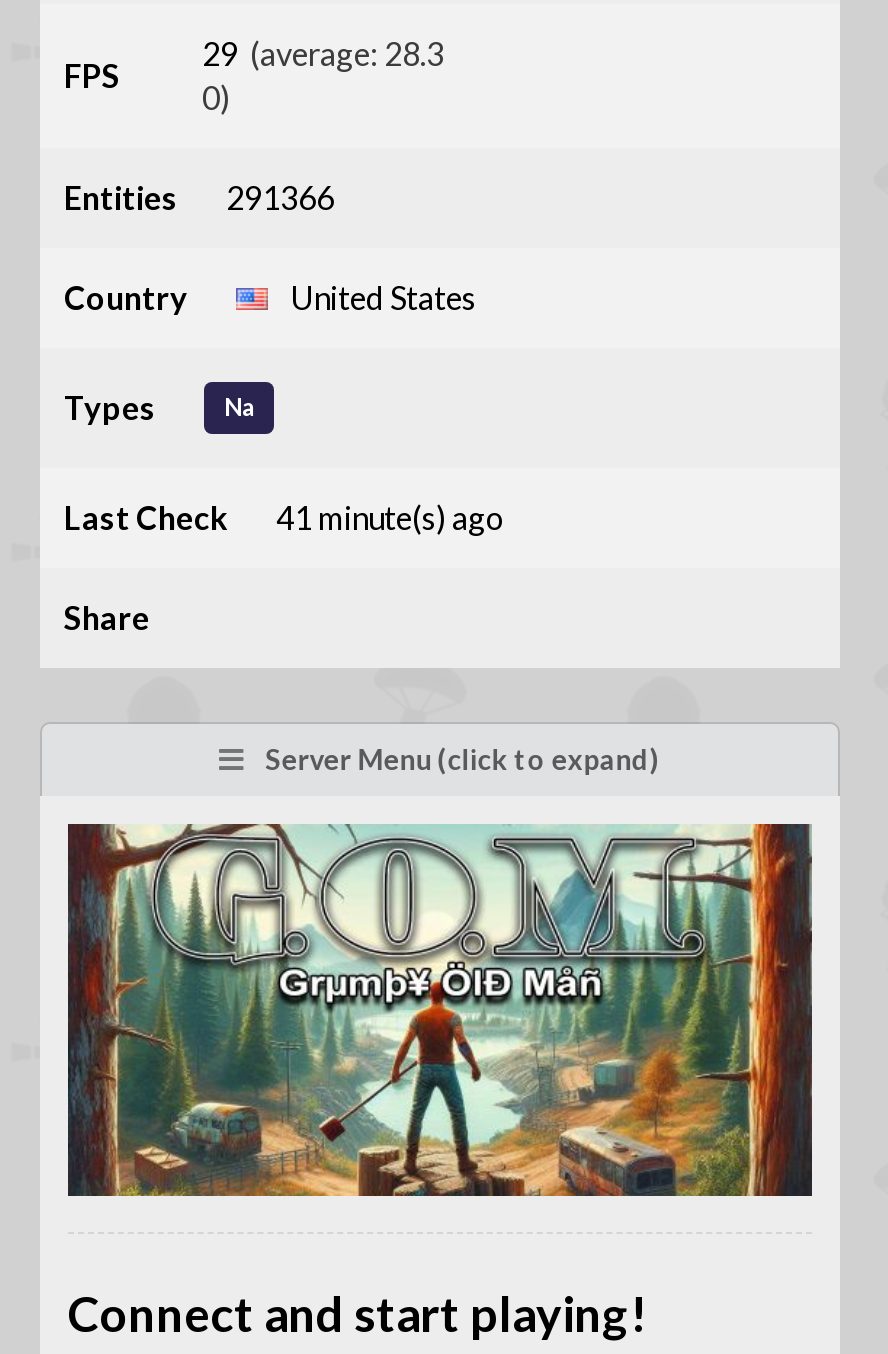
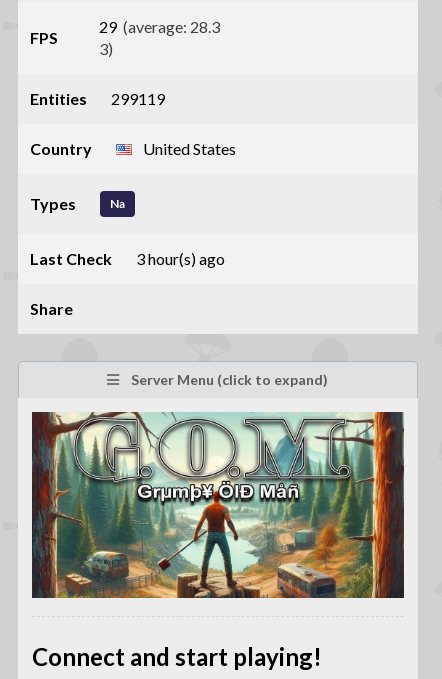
- 0)
+ 3)

- Entities 291366
+ Entities 299119

- Last Check 41 minute(s) ago
+ Last Check 3 hour(s) ago
